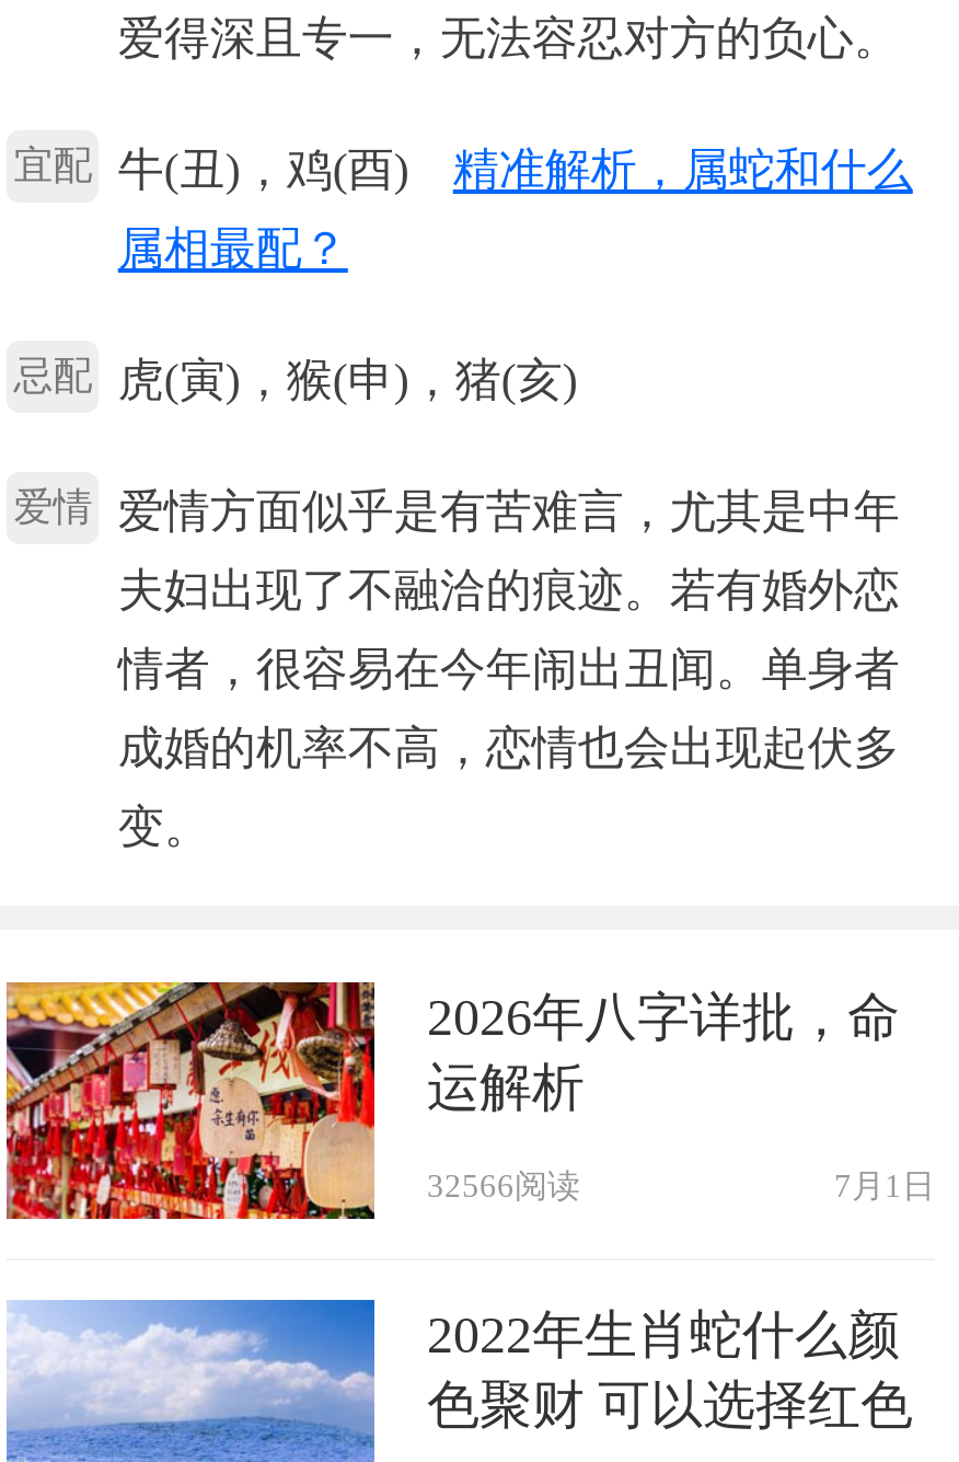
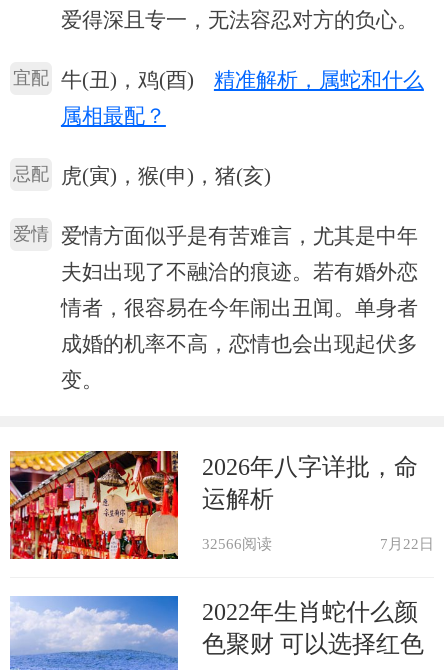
- 7月1日
+ 7月22日
